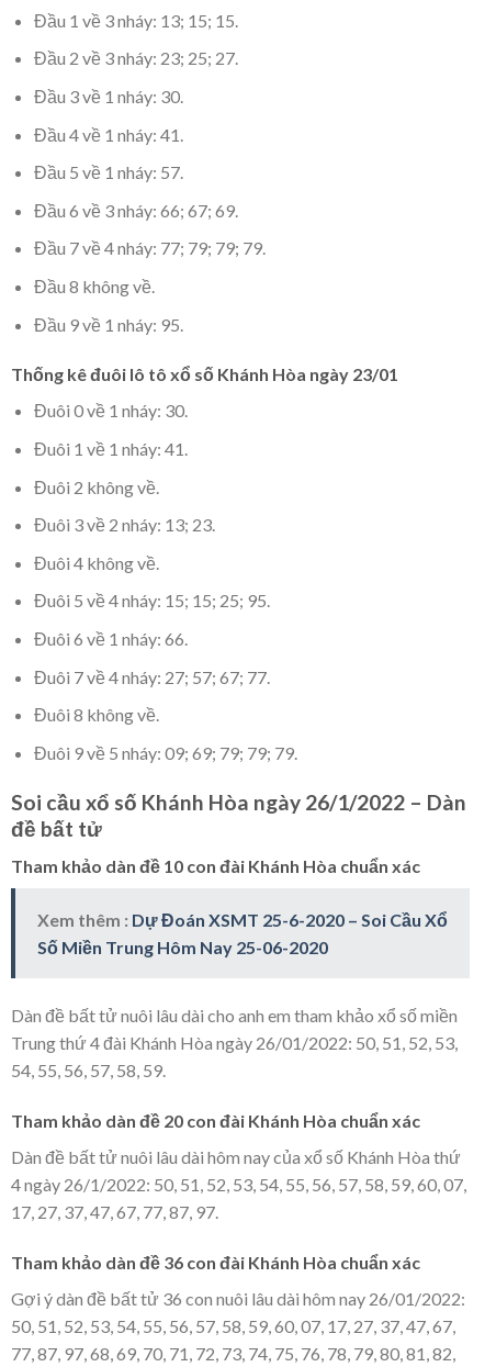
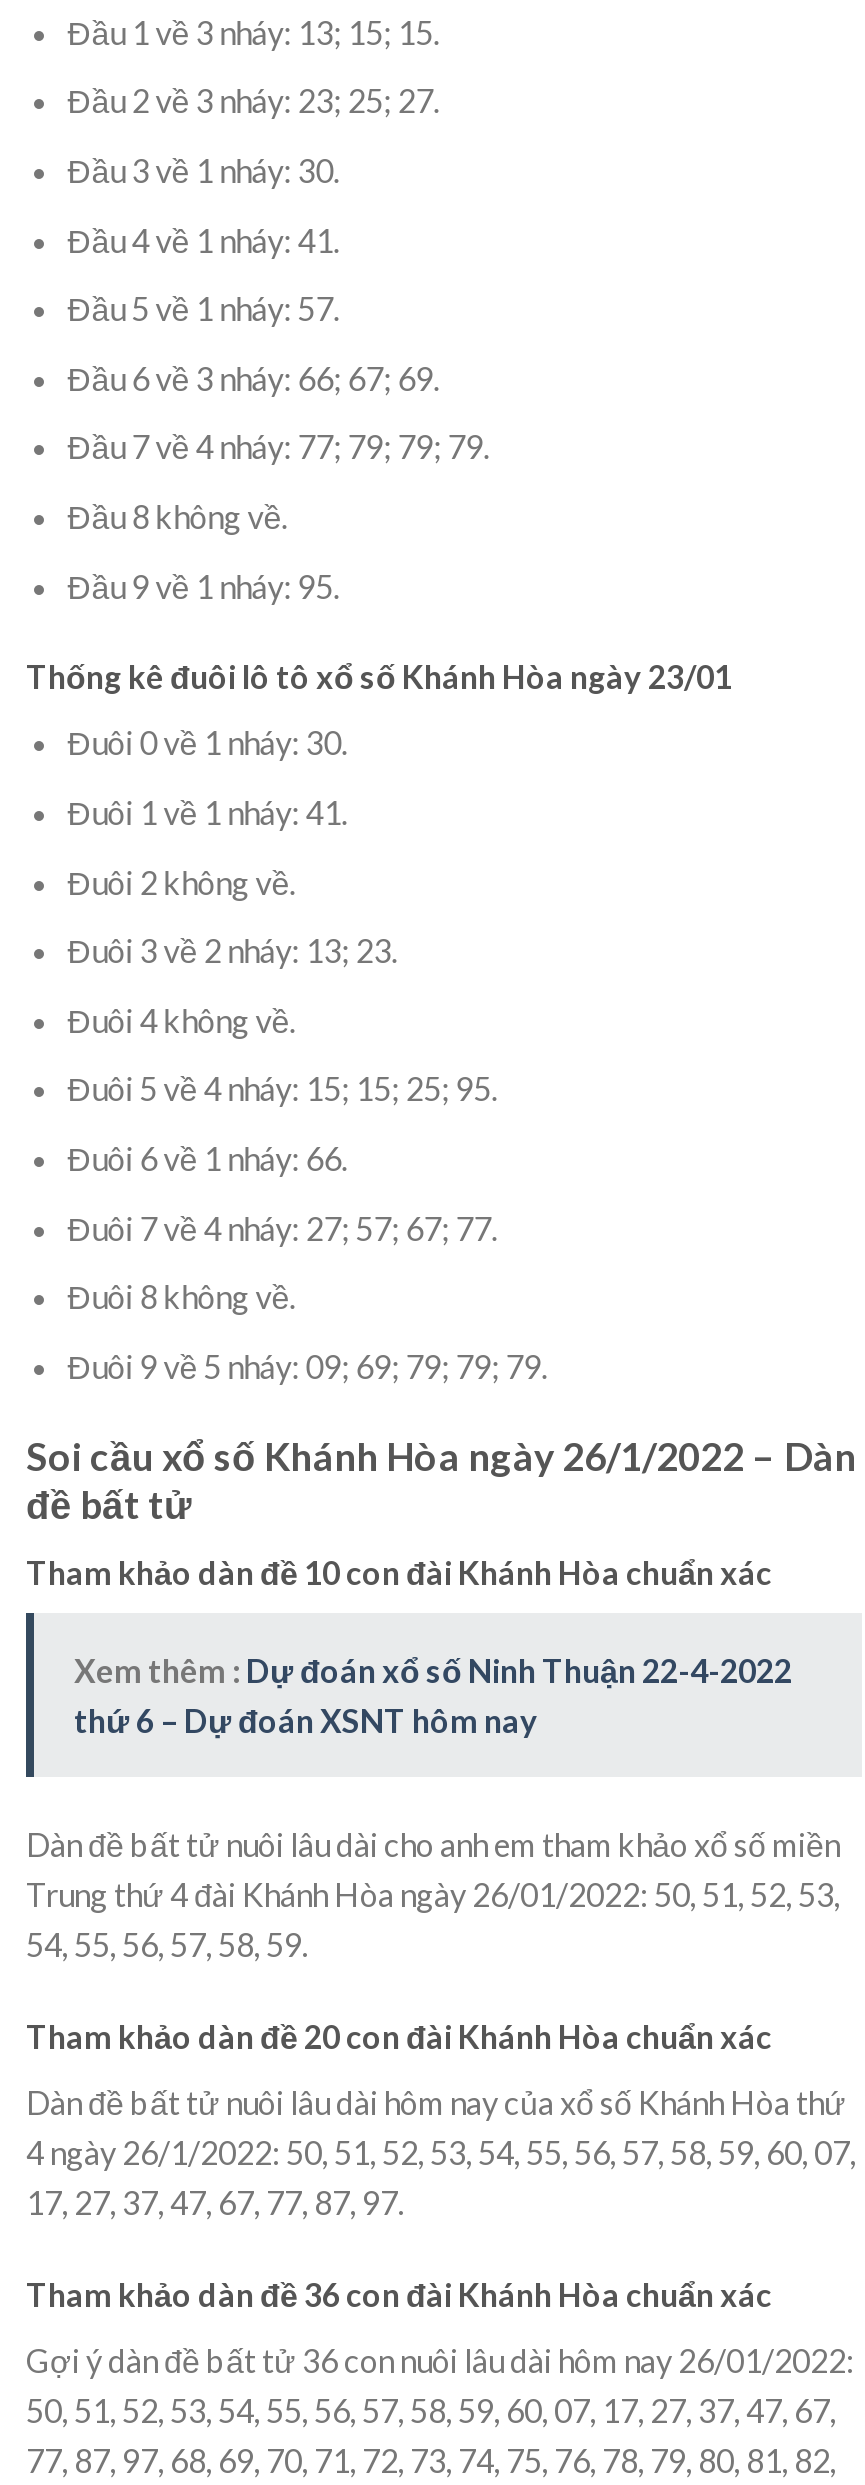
- Xem thêm : Dự Đoán XSMT 25-6-2020 – Soi Cầu Xổ
- Số Miền Trung Hôm Nay 25-06-2020
+ Xem thêm : Dự đoán xổ số Ninh Thuận 22-4-2022
+ thứ 6 – Dự đoán XSNT hôm nay
